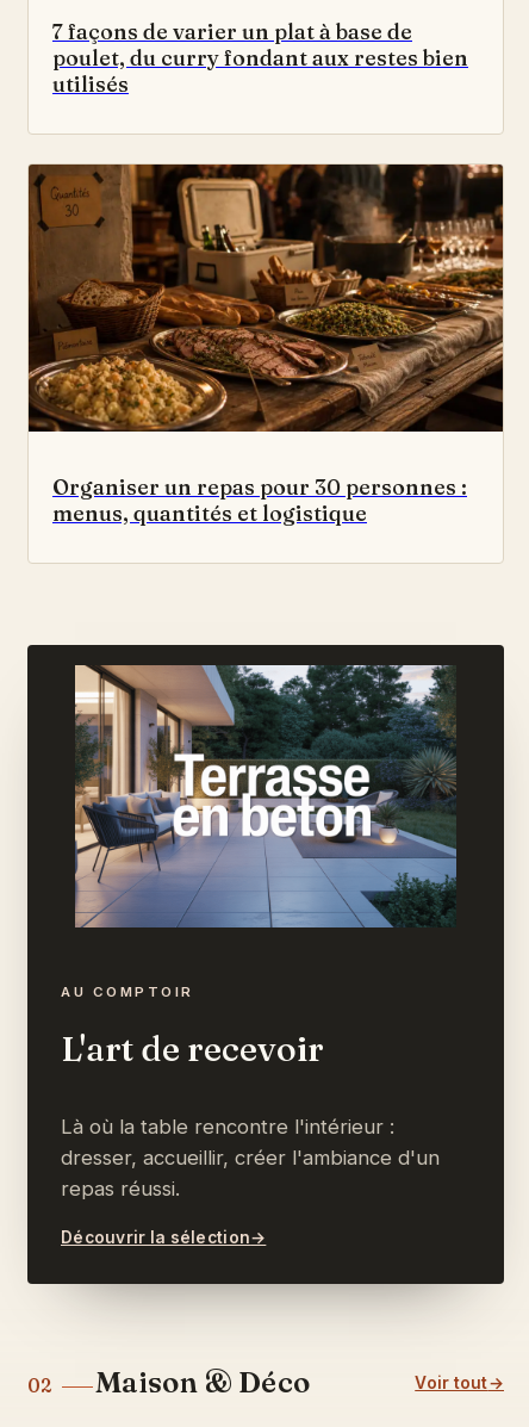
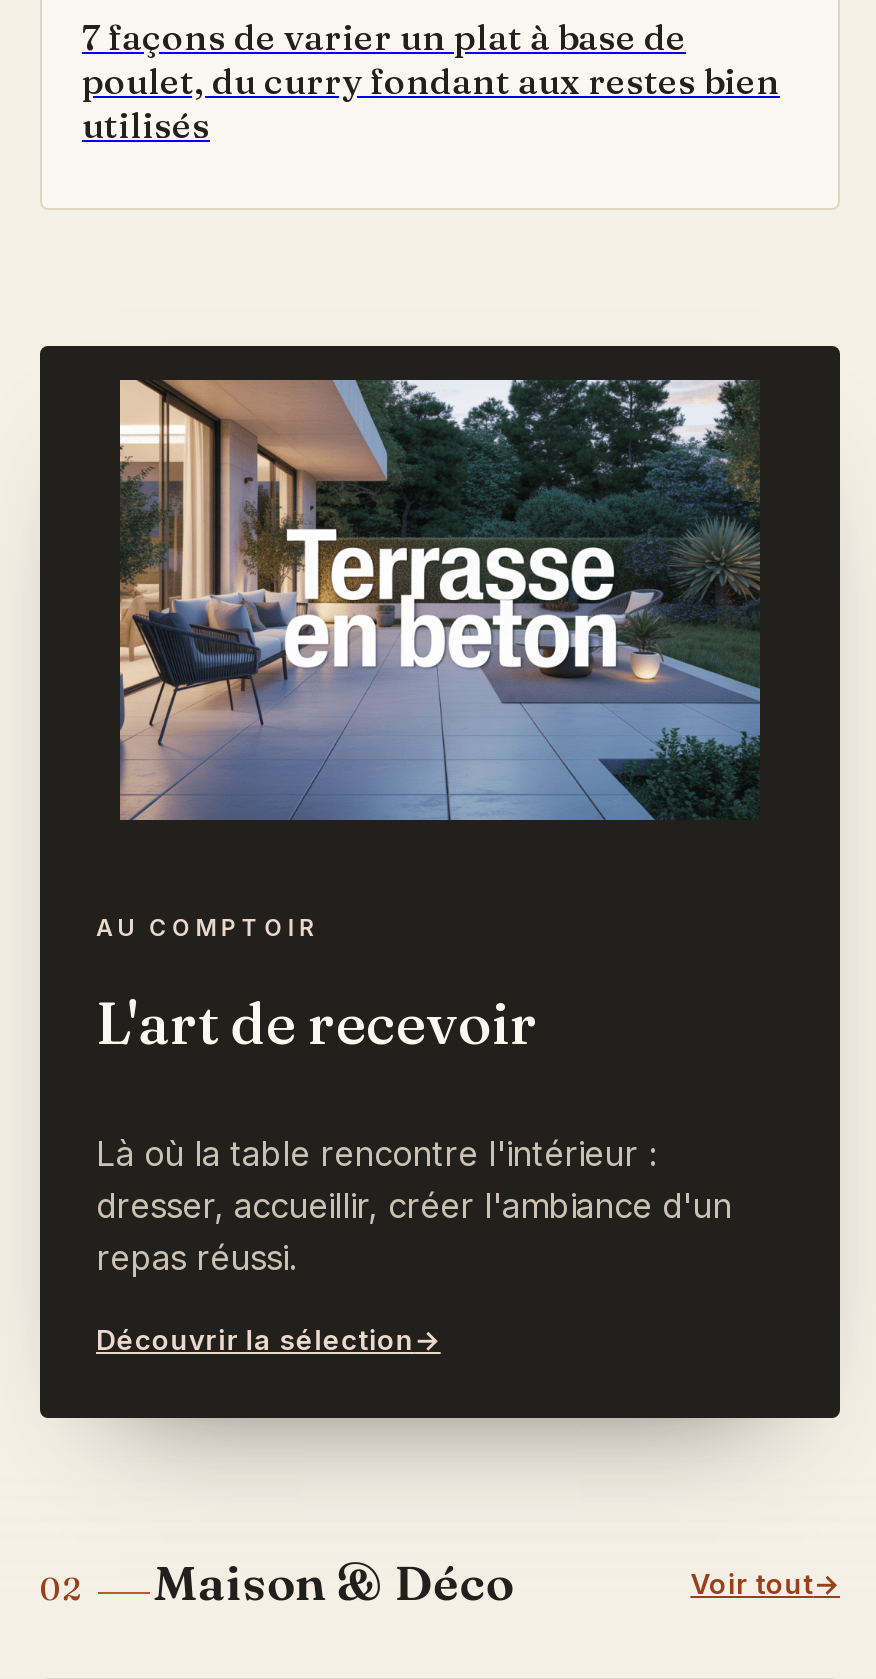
- [image]
- Organiser un repas pour 30 personnes :
- menus, quantités et logistique
